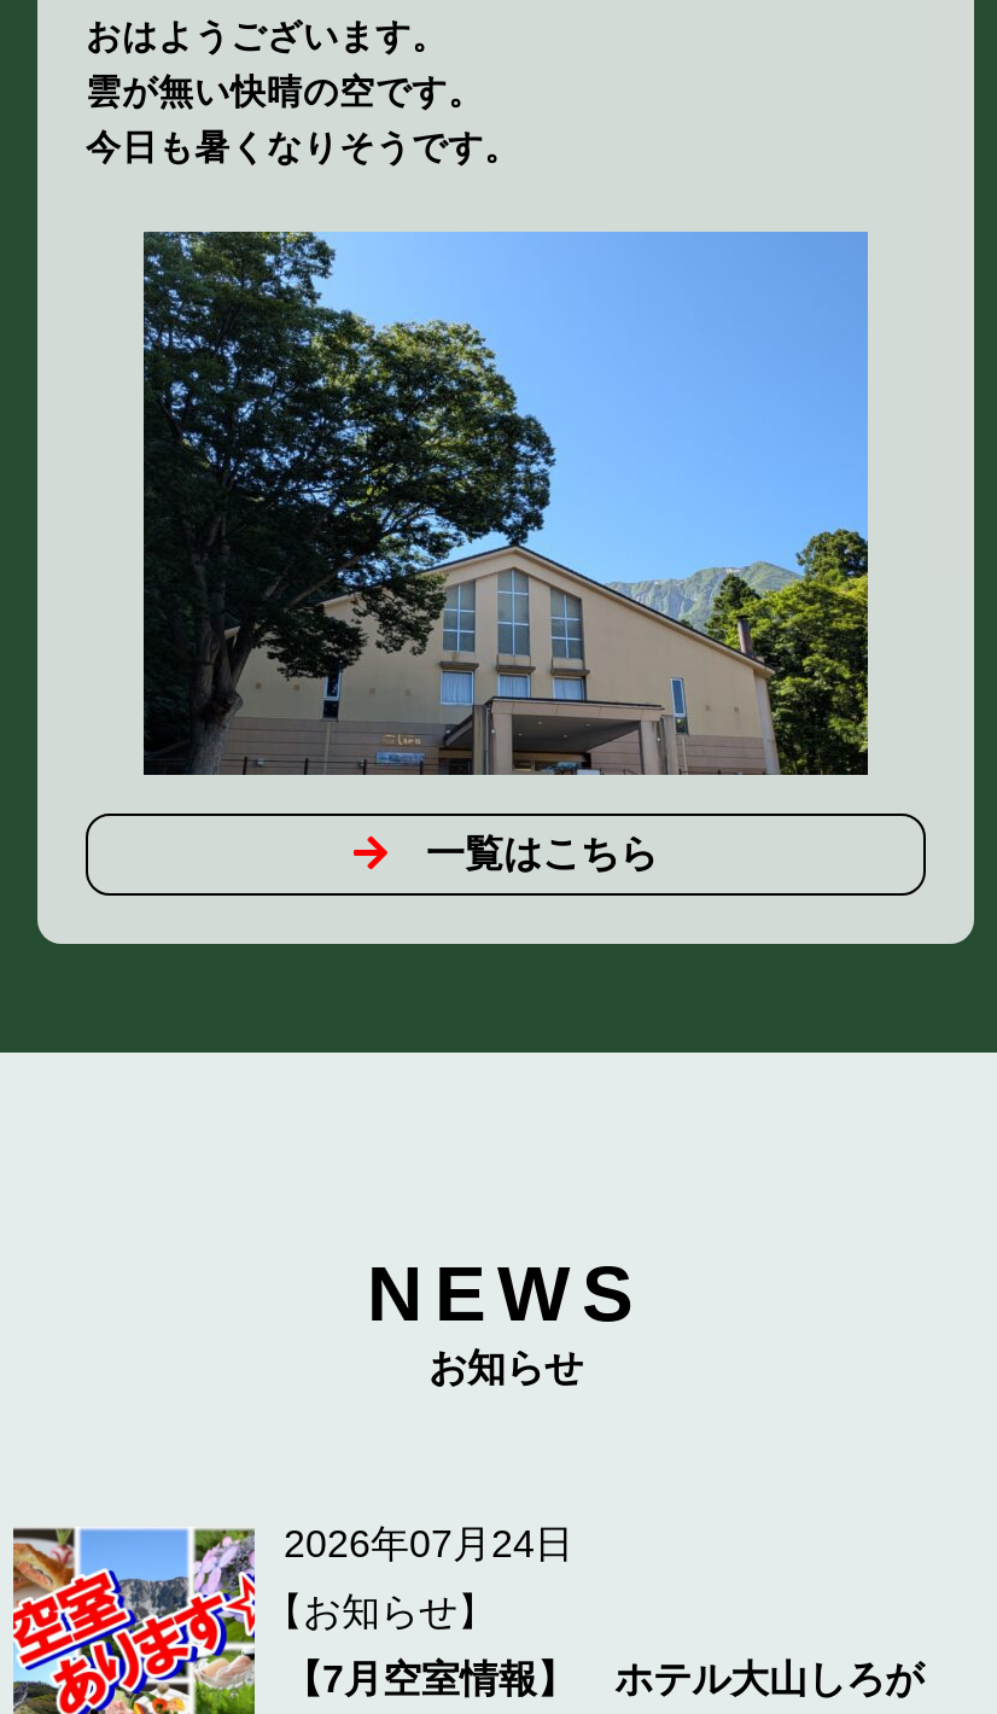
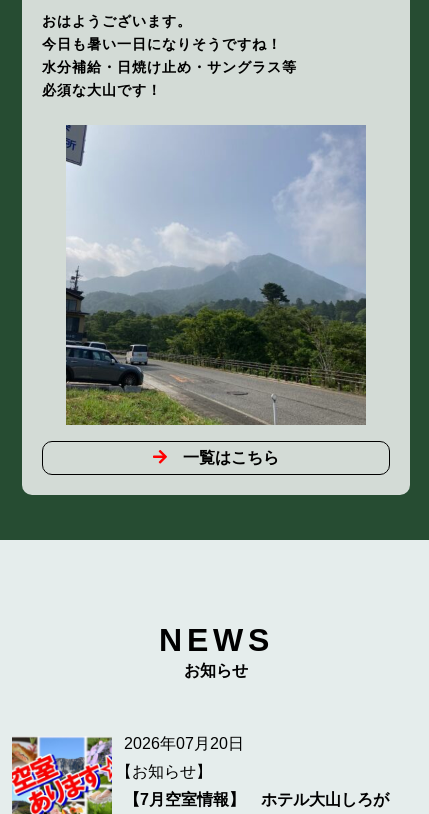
- 雲が無い快晴の空です。
- 今日も暑くなりそうです。
+ 今日も暑い一日になりそうですね！
+ 水分補給・日焼け止め・サングラス等
+ 必須な大山です！

- [image]
+ [image]

- 2026年07月24日
+ 2026年07月20日
